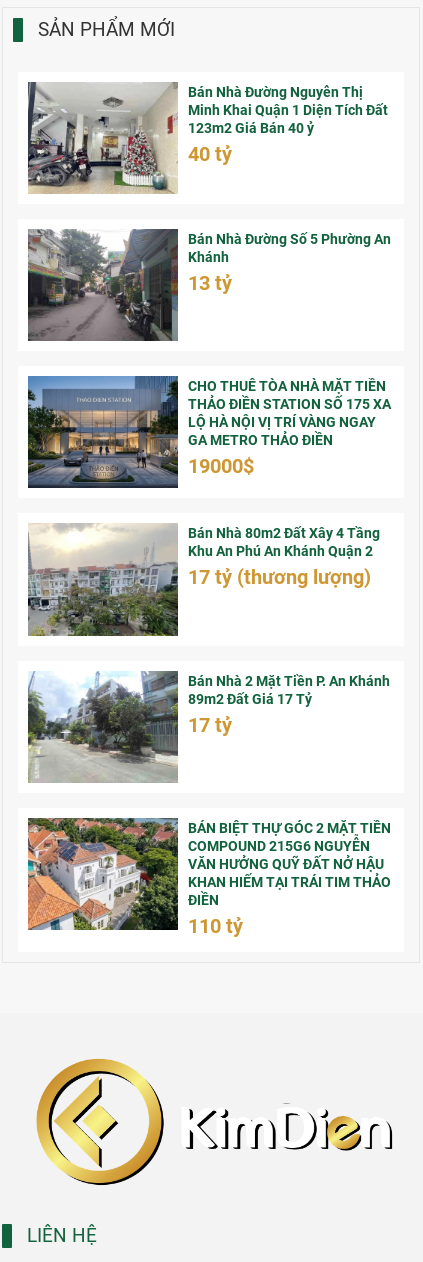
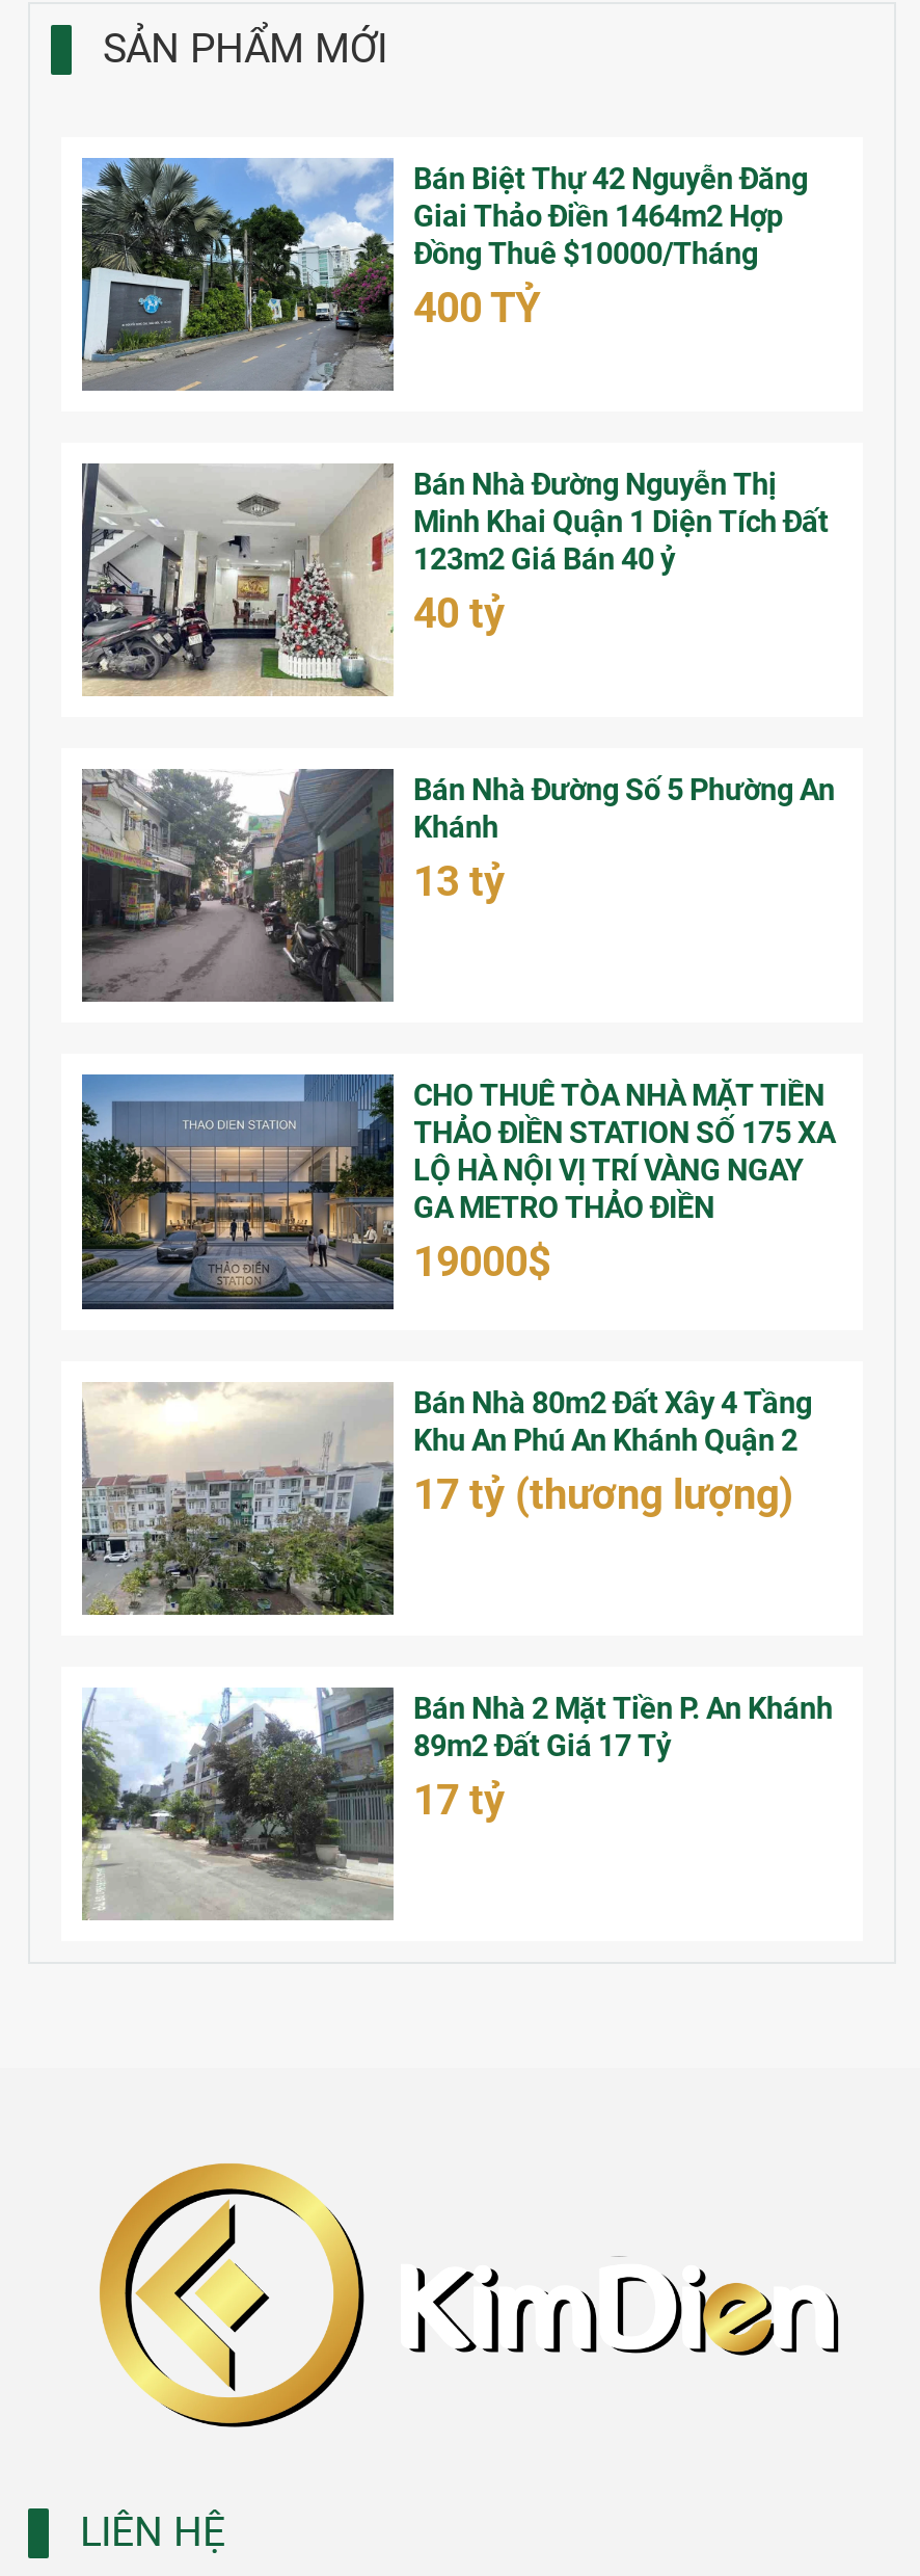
+ [image]
+ Bán Biệt Thự 42 Nguyễn Đăng
+ Giai Thảo Điền 1464m2 Hợp
+ Đồng Thuê $10000/Tháng
+ 400 TỶ

moved down: [image] | Bán Nhà Đường Nguyễn Thị | Minh Khai Quận 1 Diện Tích Đất | ... | 89m2 Đất Giá 17 Tỷ | 17 tỷ

- [image]
- BÁN BIỆT THỰ GÓC 2 MẶT TIỀN
- COMPOUND 215G6 NGUYỄN
- VĂN HƯỞNG QUỸ ĐẤT NỞ HẬU
- KHAN HIẾM TẠI TRÁI TIM THẢO
- ĐIỀN
- 110 tỷ
